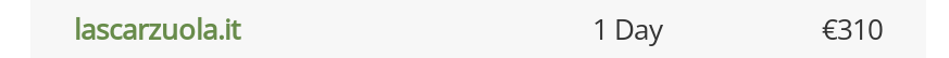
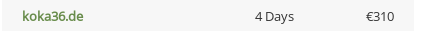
- lascarzuola.it
- 1 Day
+ koka36.de
+ 4 Days
